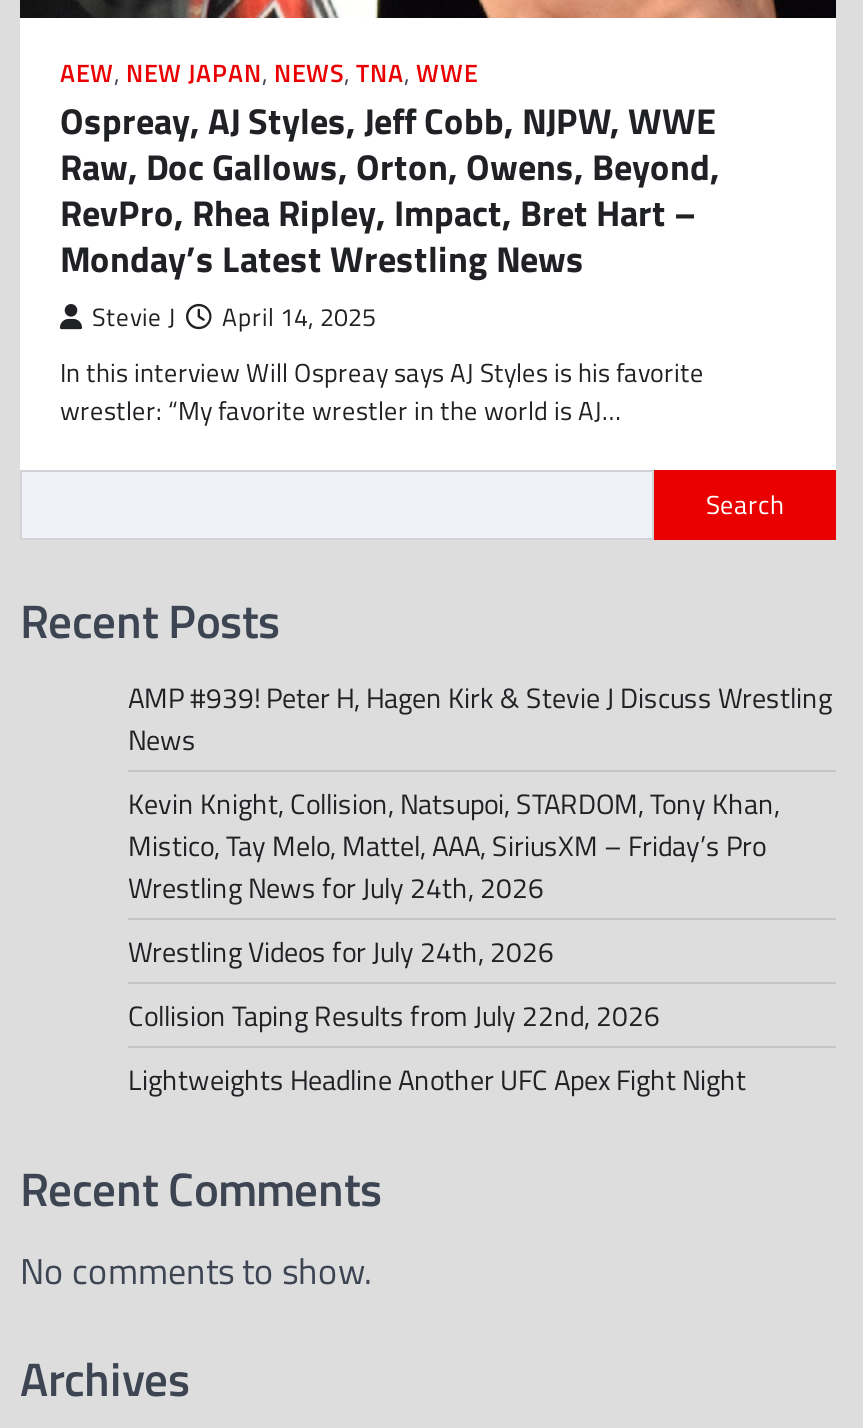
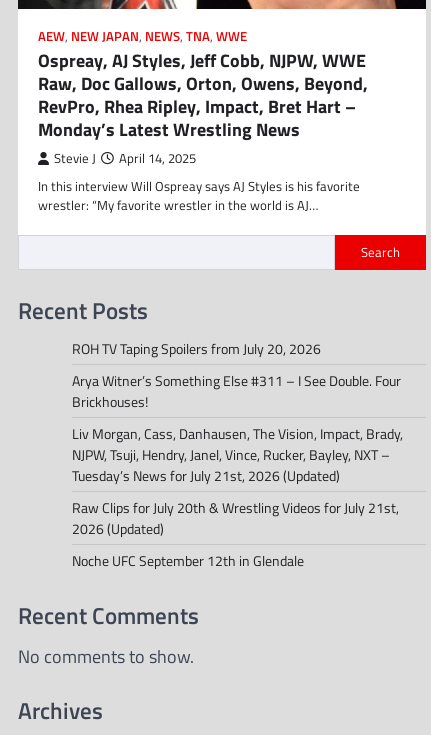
- AMP #939! Peter H, Hagen Kirk & Stevie J Discuss Wrestling
- News
+ ROH TV Taping Spoilers from July 20, 2026

- Kevin Knight, Collision, Natsupoi, STARDOM, Tony Khan,
- Mistico, Tay Melo, Mattel, AAA, SiriusXM – Friday’s Pro
- Wrestling News for July 24th, 2026
+ Arya Witner’s Something Else #311 – I See Double. Four
+ Brickhouses!

- Wrestling Videos for July 24th, 2026
+ Liv Morgan, Cass, Danhausen, The Vision, Impact, Brady,
+ NJPW, Tsuji, Hendry, Janel, Vince, Rucker, Bayley, NXT –
+ Tuesday’s News for July 21st, 2026 (Updated)

- Collision Taping Results from July 22nd, 2026
+ Raw Clips for July 20th & Wrestling Videos for July 21st,
+ 2026 (Updated)

- Lightweights Headline Another UFC Apex Fight Night
+ Noche UFC September 12th in Glendale
